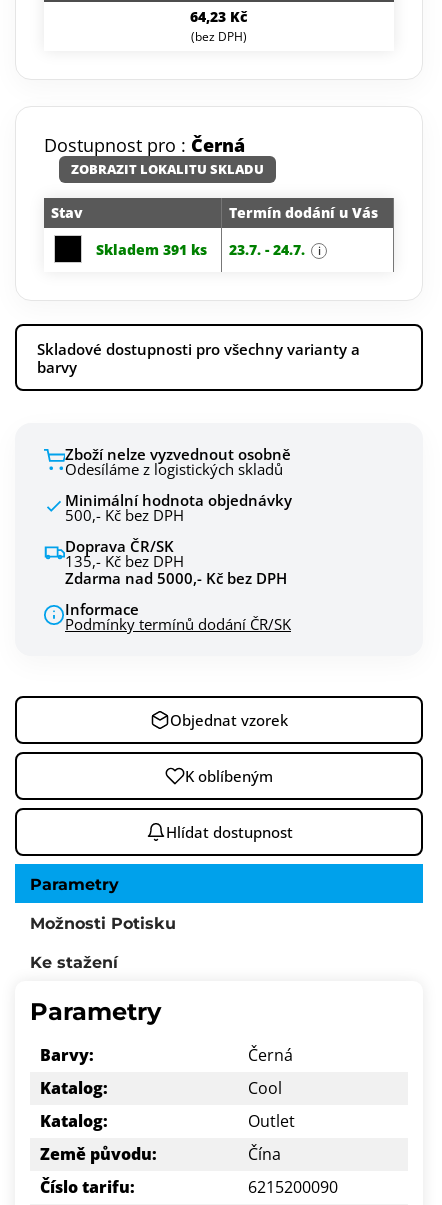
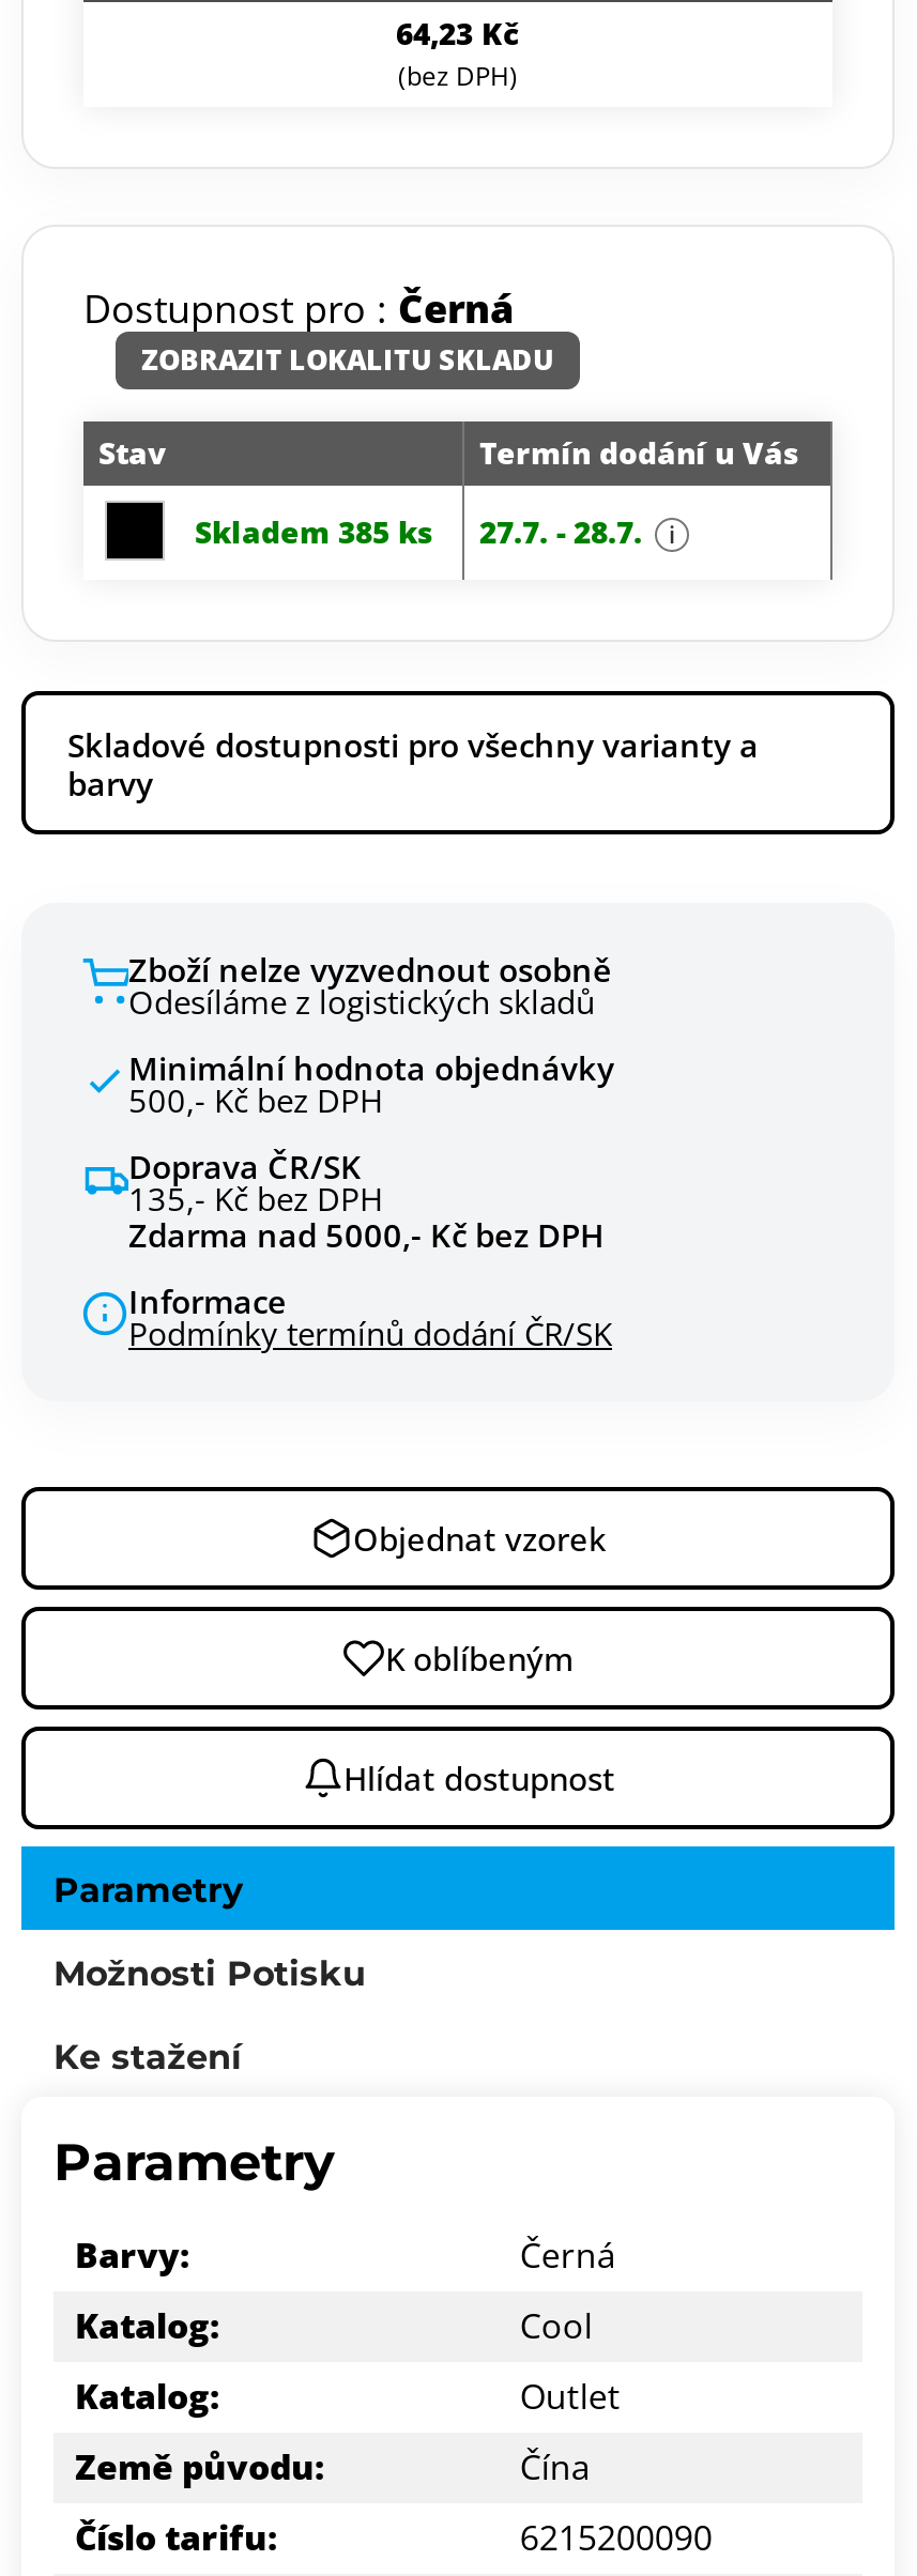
- Skladem 391 ks
+ Skladem 385 ks

- 23.7. - 24.7.
+ 27.7. - 28.7.
